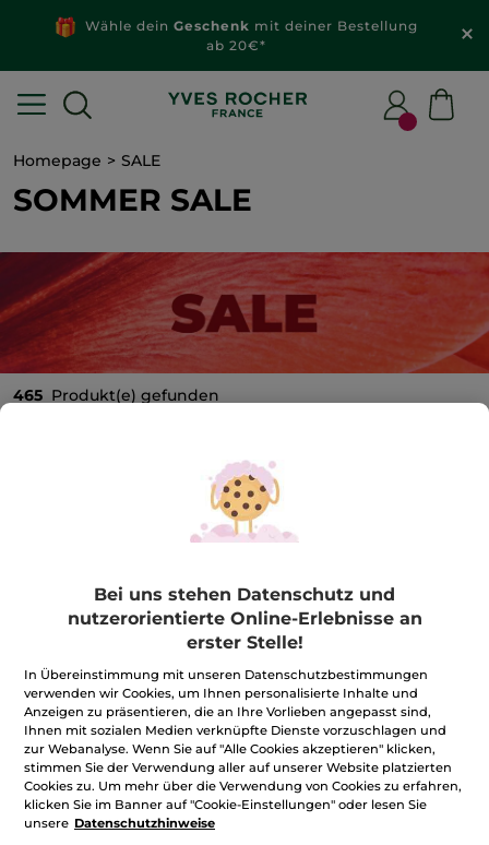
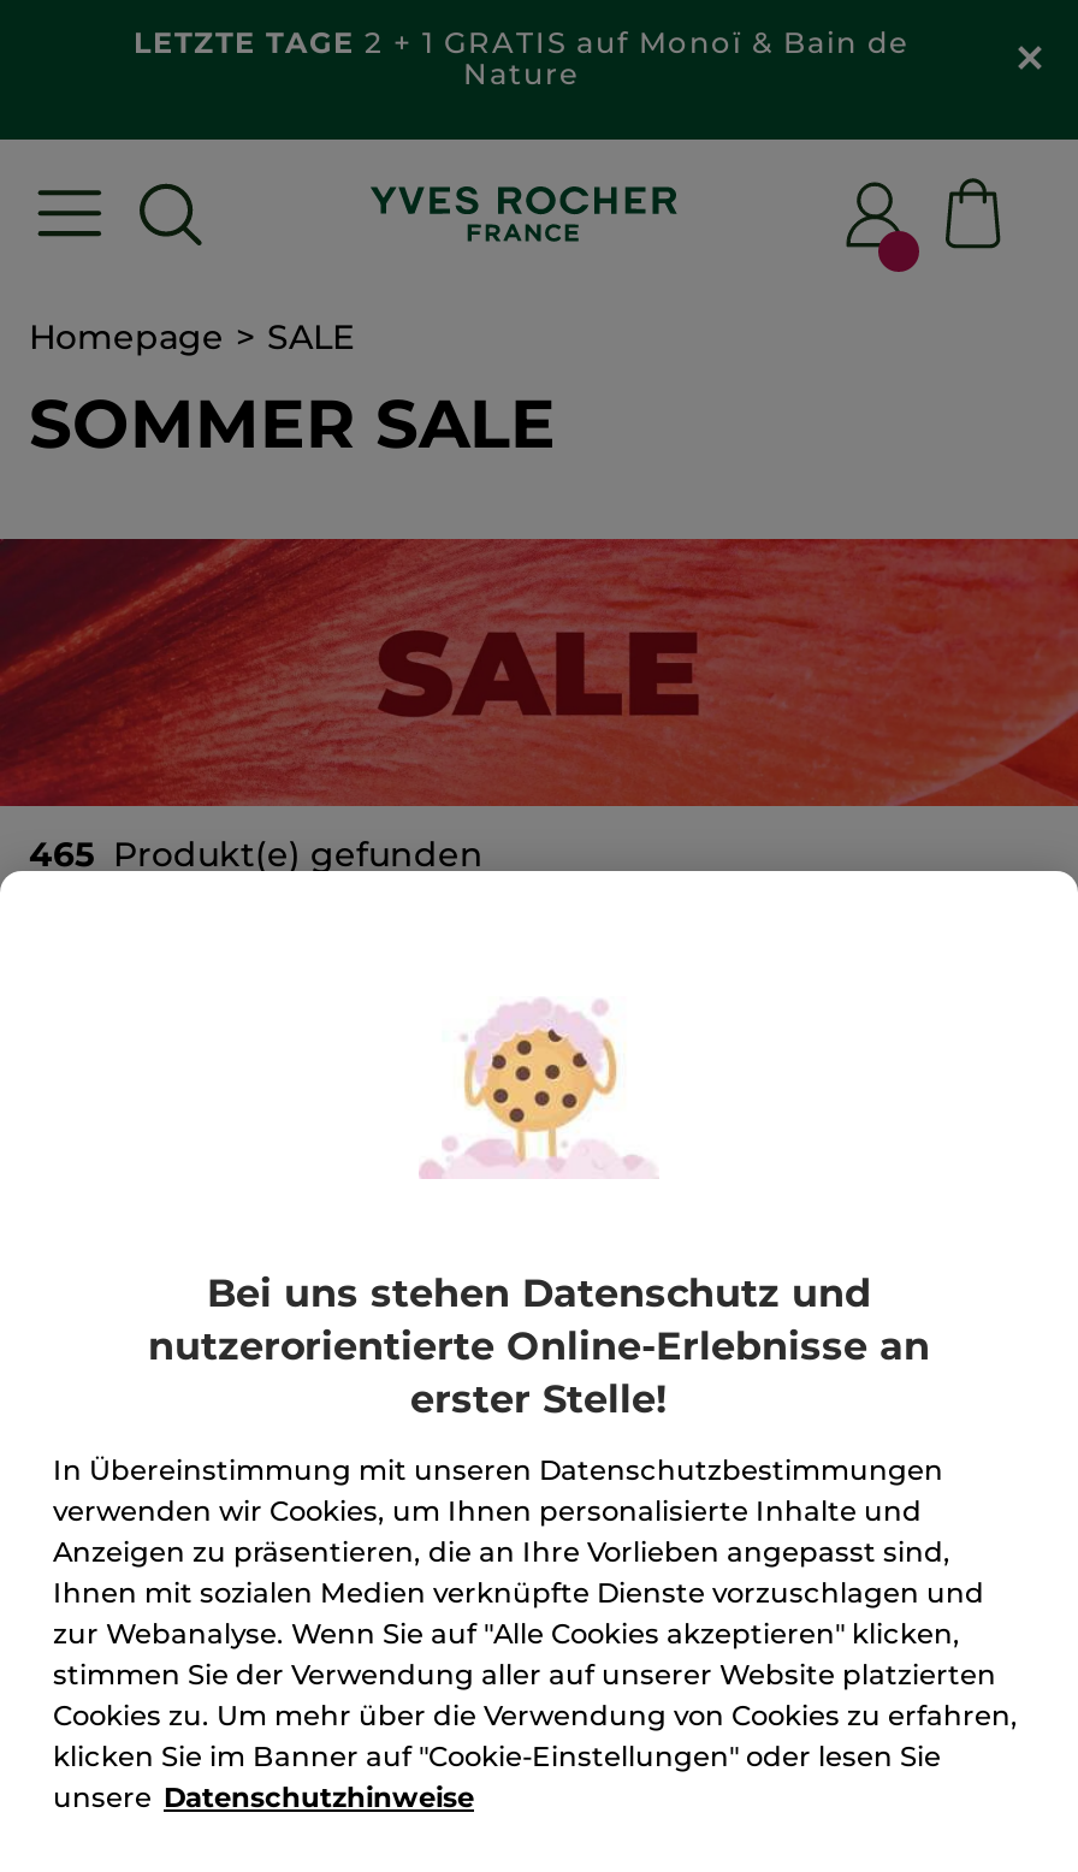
- Wähle dein Geschenk mit deiner Bestellung
- ab 20€*
+ LETZTE TAGE 2 + 1 GRATIS auf Monoï & Bain de
+ Nature
